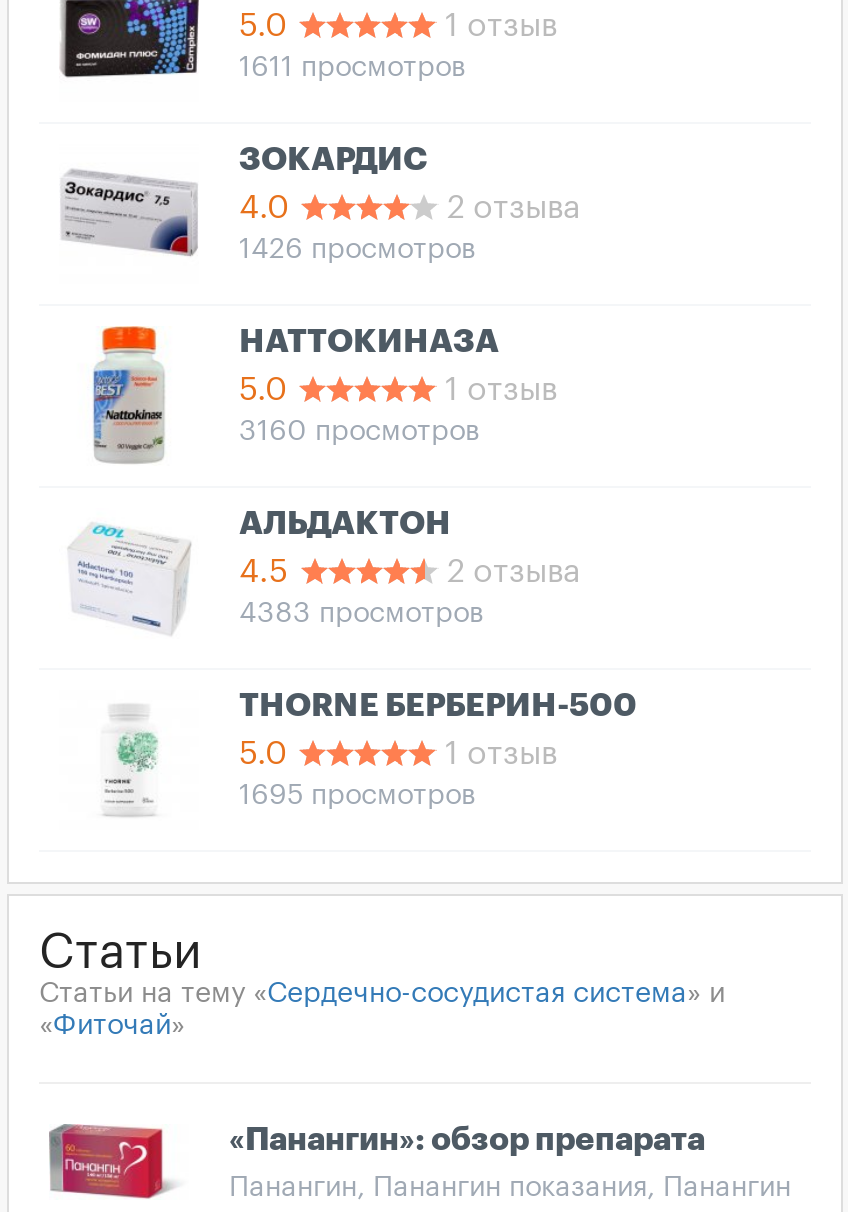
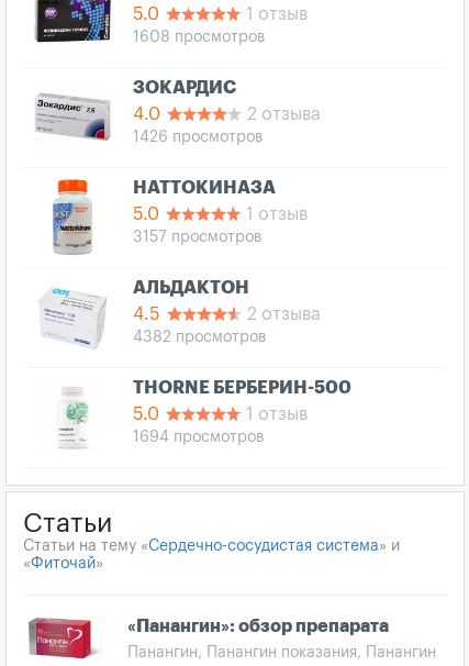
- 1611 просмотров
+ 1608 просмотров

- 3160 просмотров
+ 3157 просмотров

- 4383 просмотров
+ 4382 просмотров

- 1695 просмотров
+ 1694 просмотров
